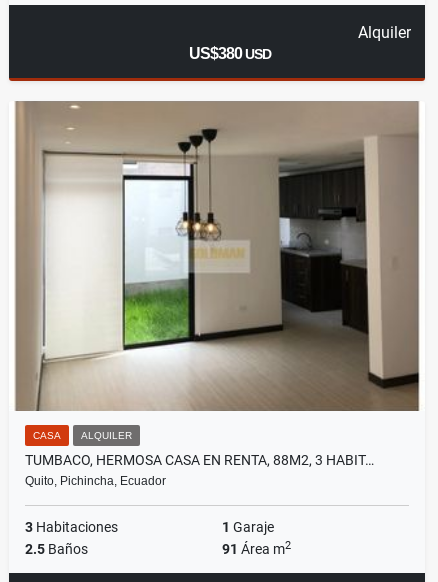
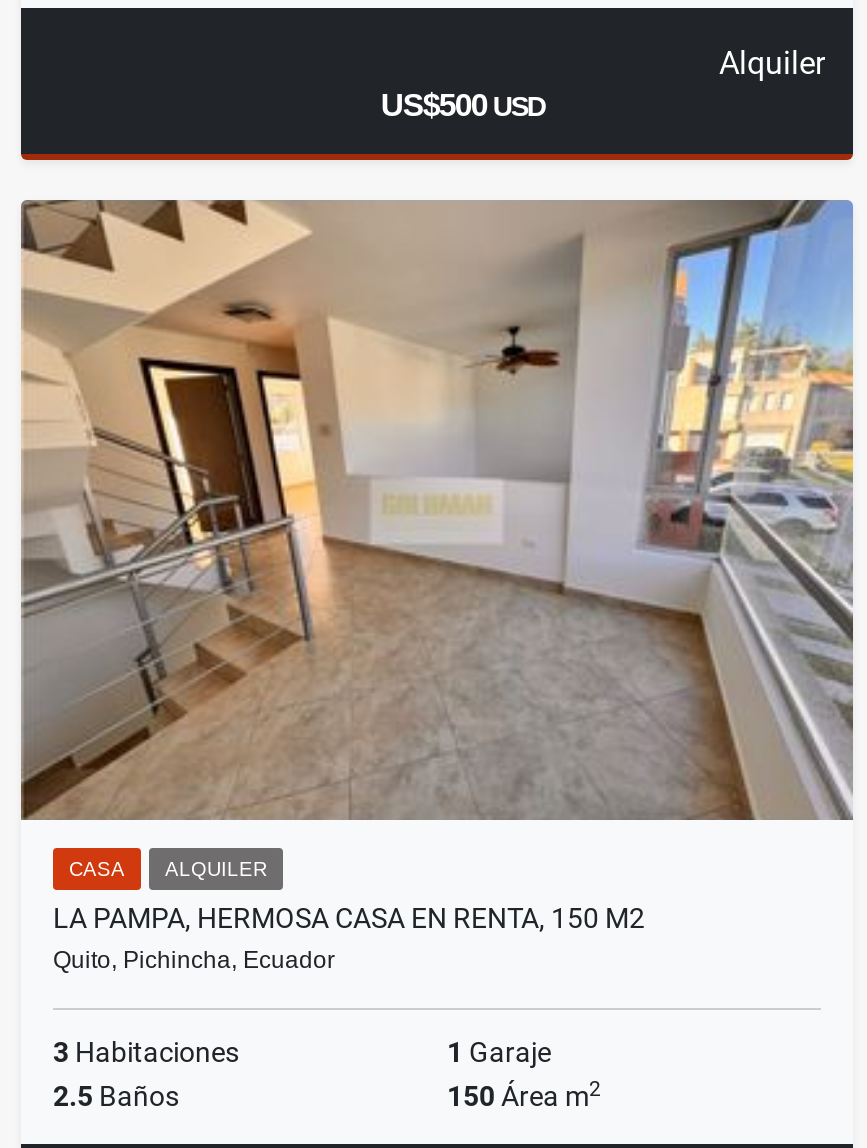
- US$380 USD
+ US$500 USD

- [image]
+ [image]

- TUMBACO, HERMOSA CASA EN RENTA, 88M2, 3 HABIT…
+ LA PAMPA, HERMOSA CASA EN RENTA, 150 M2

- 91 Área m2
+ 150 Área m2
